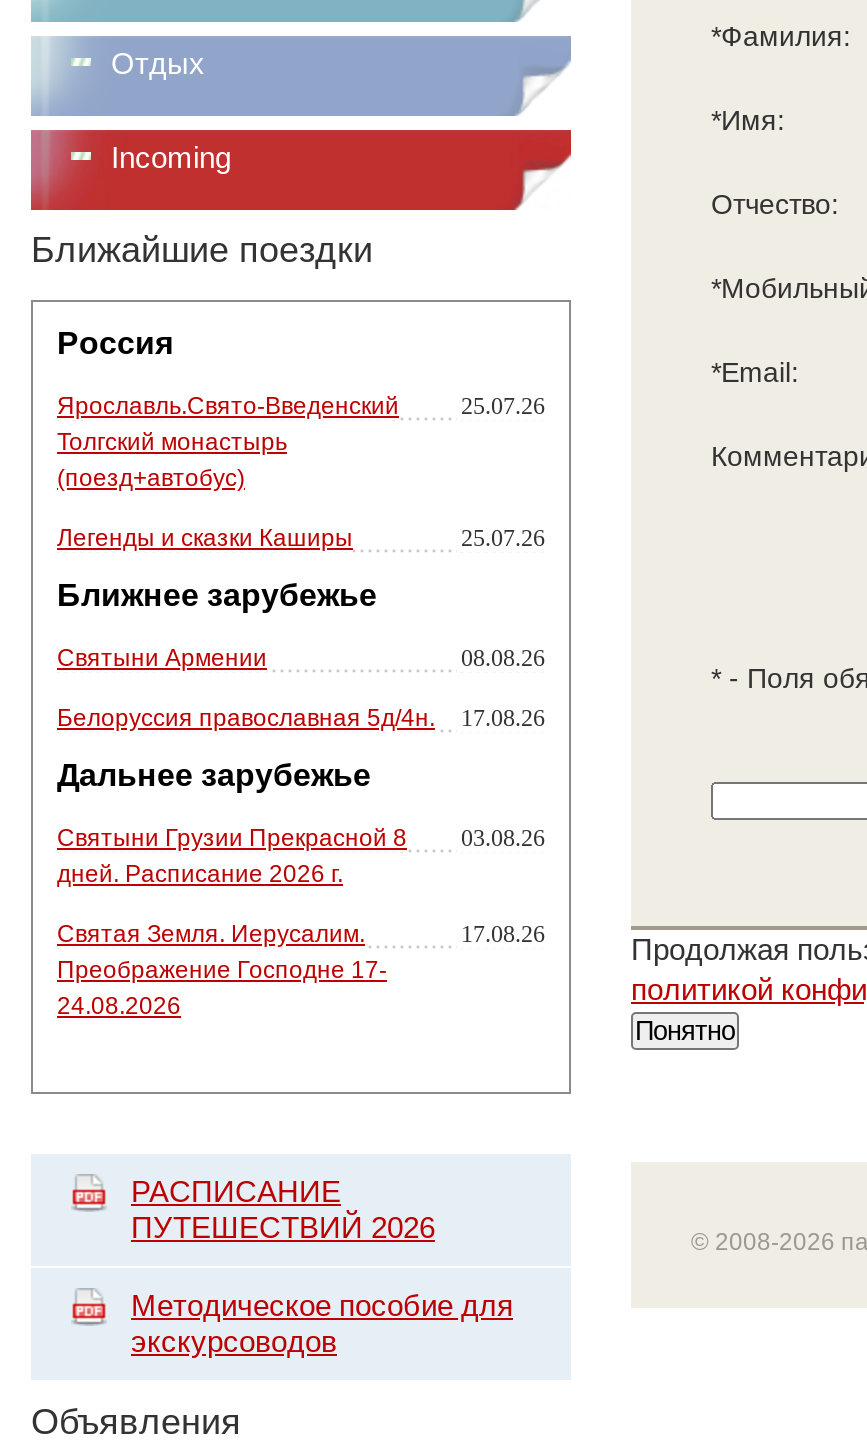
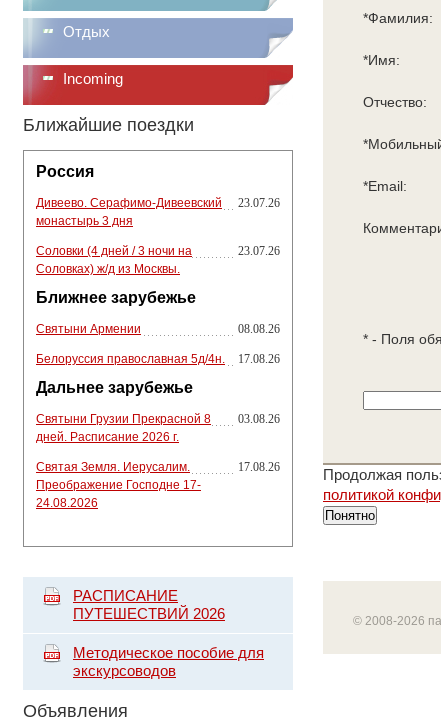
- Ярославль.Свято-Введенский
- Толгский монастырь
- (поезд+автобус)
+ Дивеево. Серафимо-Дивеевский
+ монастырь 3 дня

- 25.07.26
+ 23.07.26
+ Соловки (4 дней / 3 ночи на
+ Соловках) ж/д из Москвы.

- Легенды и сказки Каширы
- 25.07.26
+ 23.07.26
